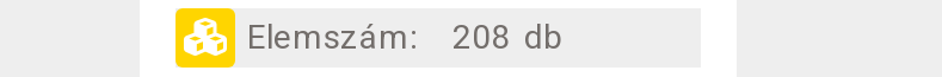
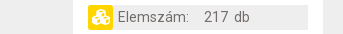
- Elemszám: 208 db
+ Elemszám: 217 db
